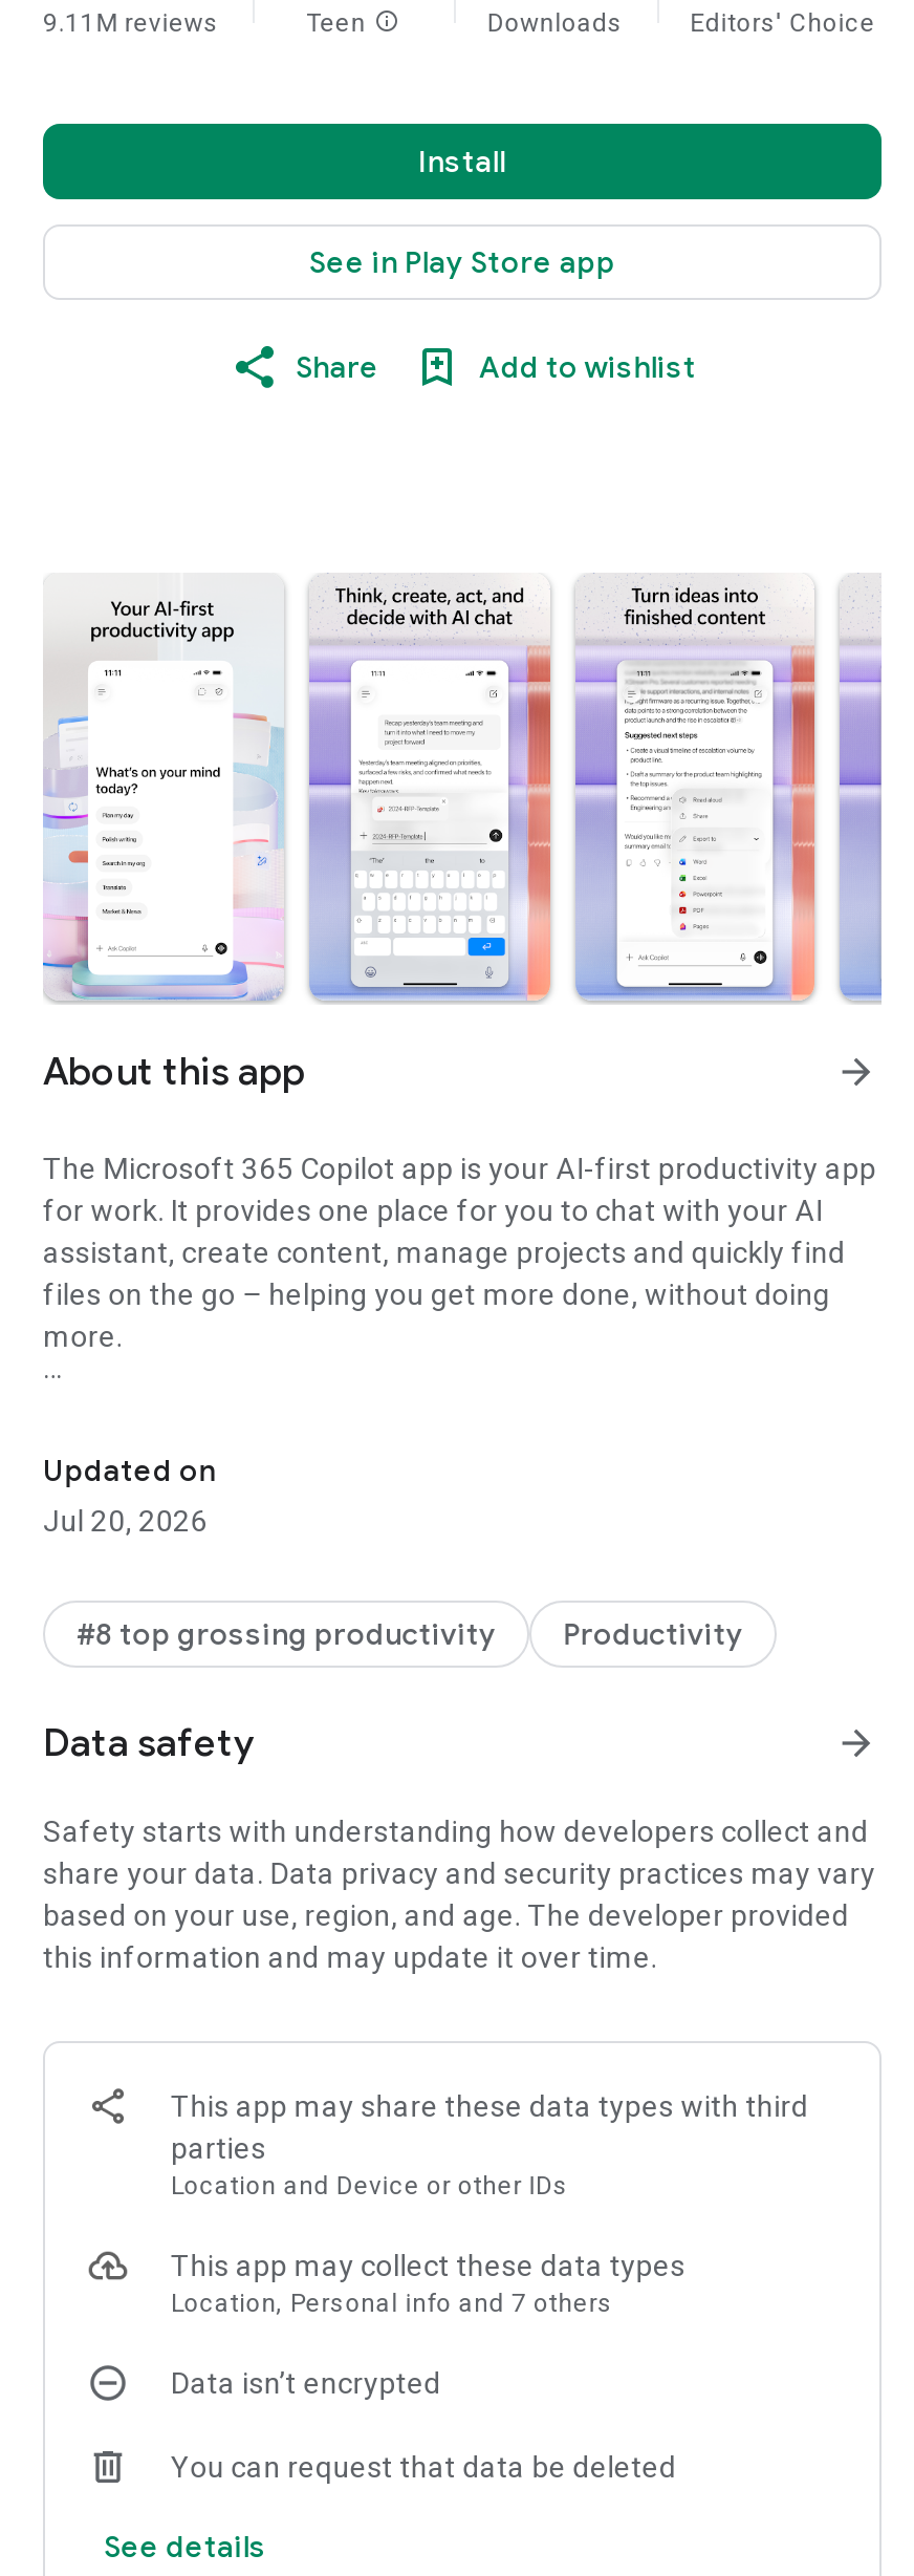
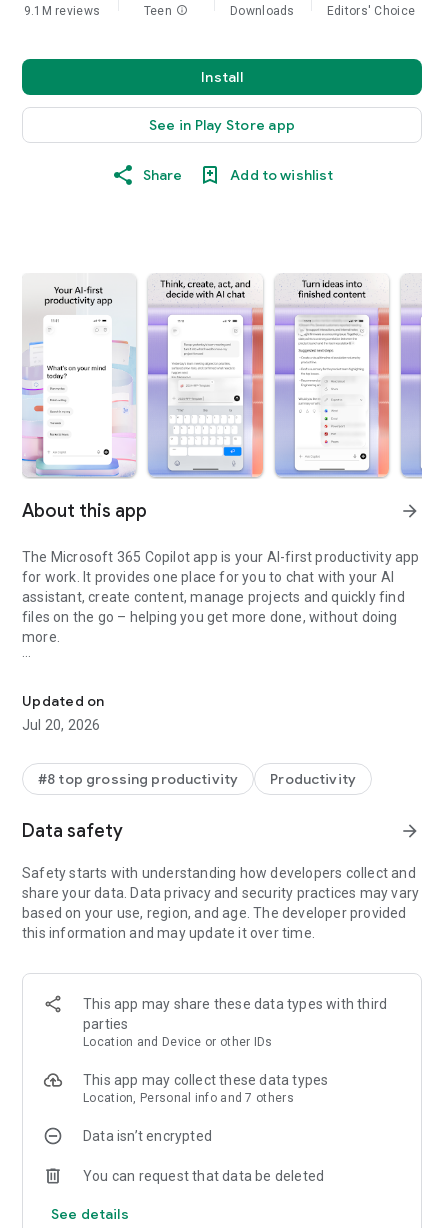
- 9.11M reviews
+ 9.1M reviews
